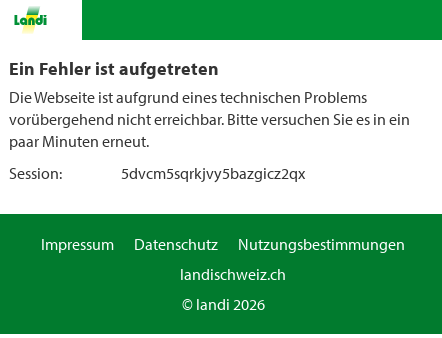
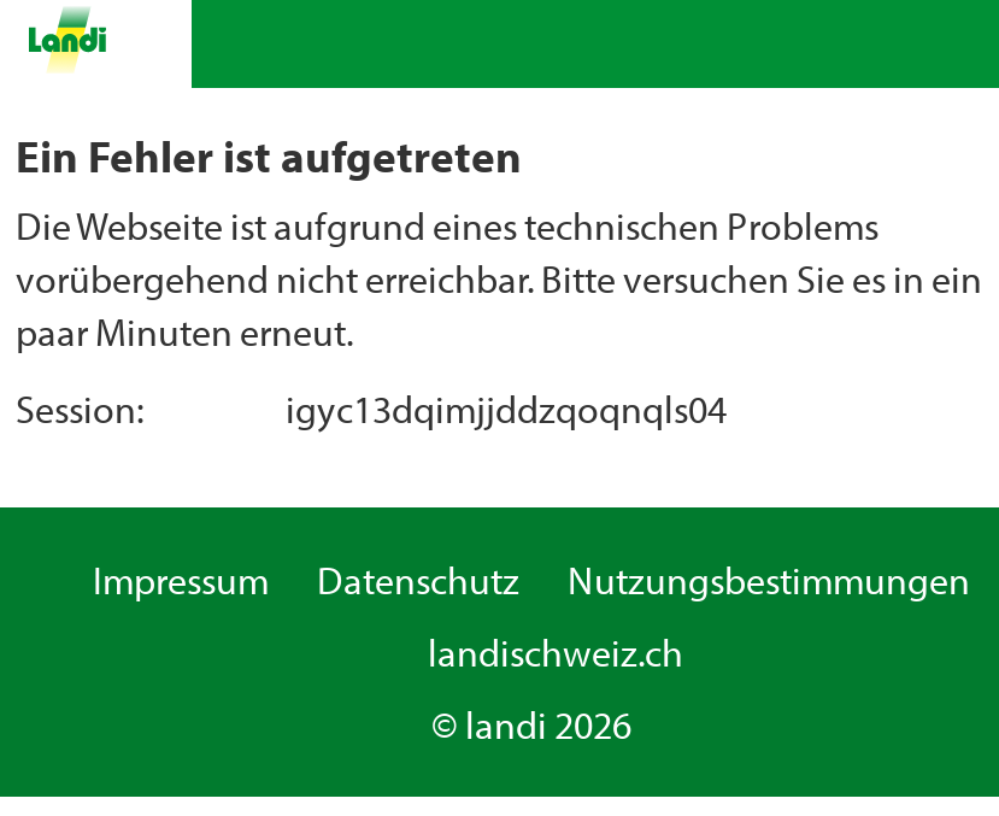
- 5dvcm5sqrkjvy5bazgicz2qx
+ igyc13dqimjjddzqoqnqls04
